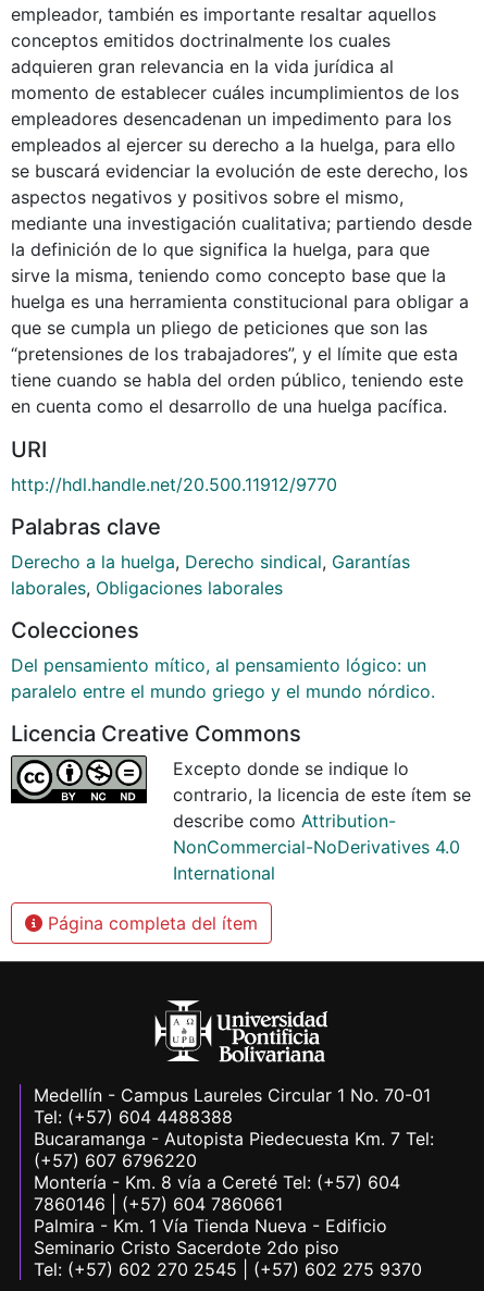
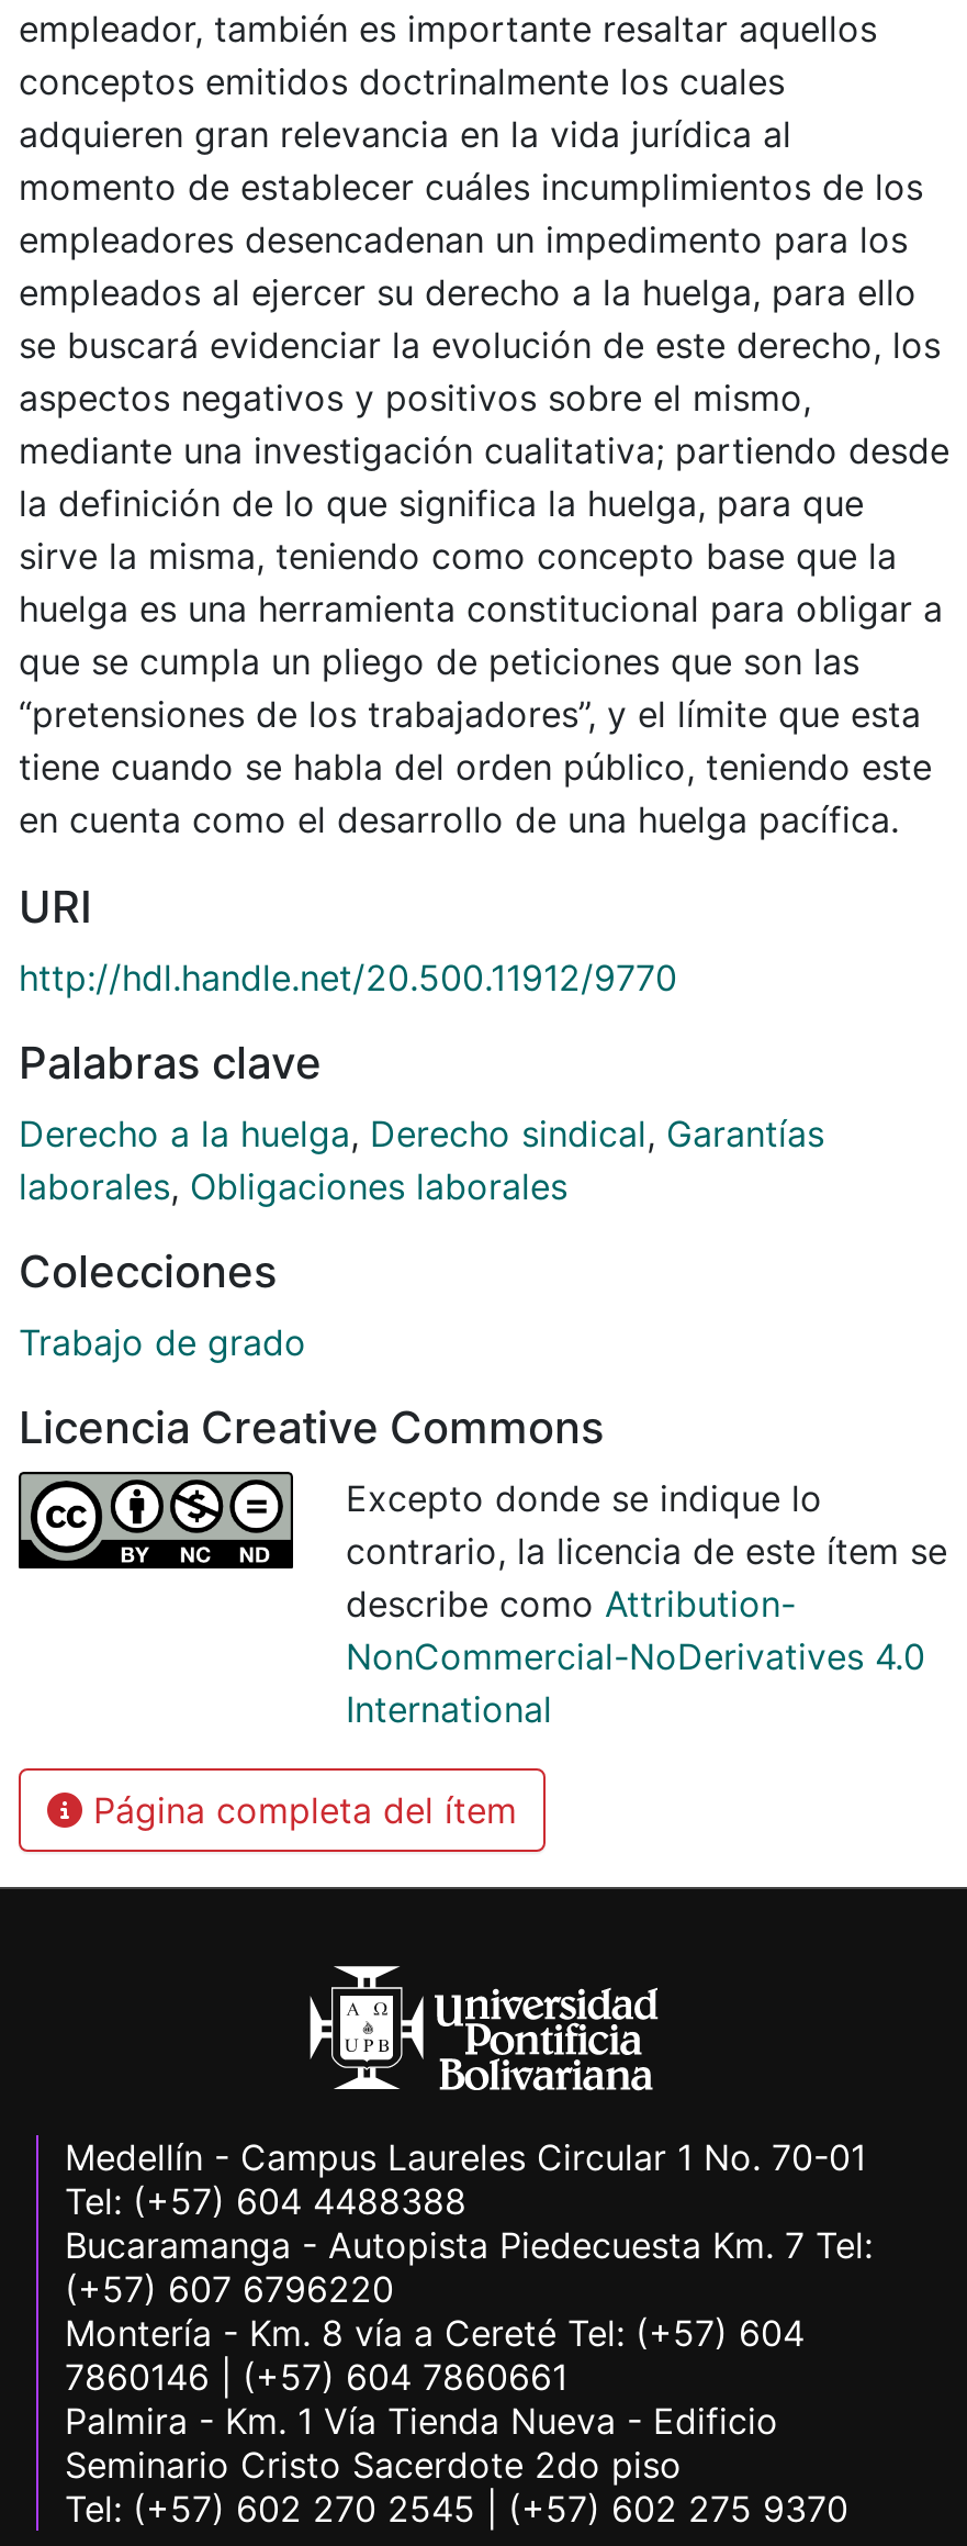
- Del pensamiento mítico, al pensamiento lógico: un
- paralelo entre el mundo griego y el mundo nórdico.
+ Trabajo de grado
